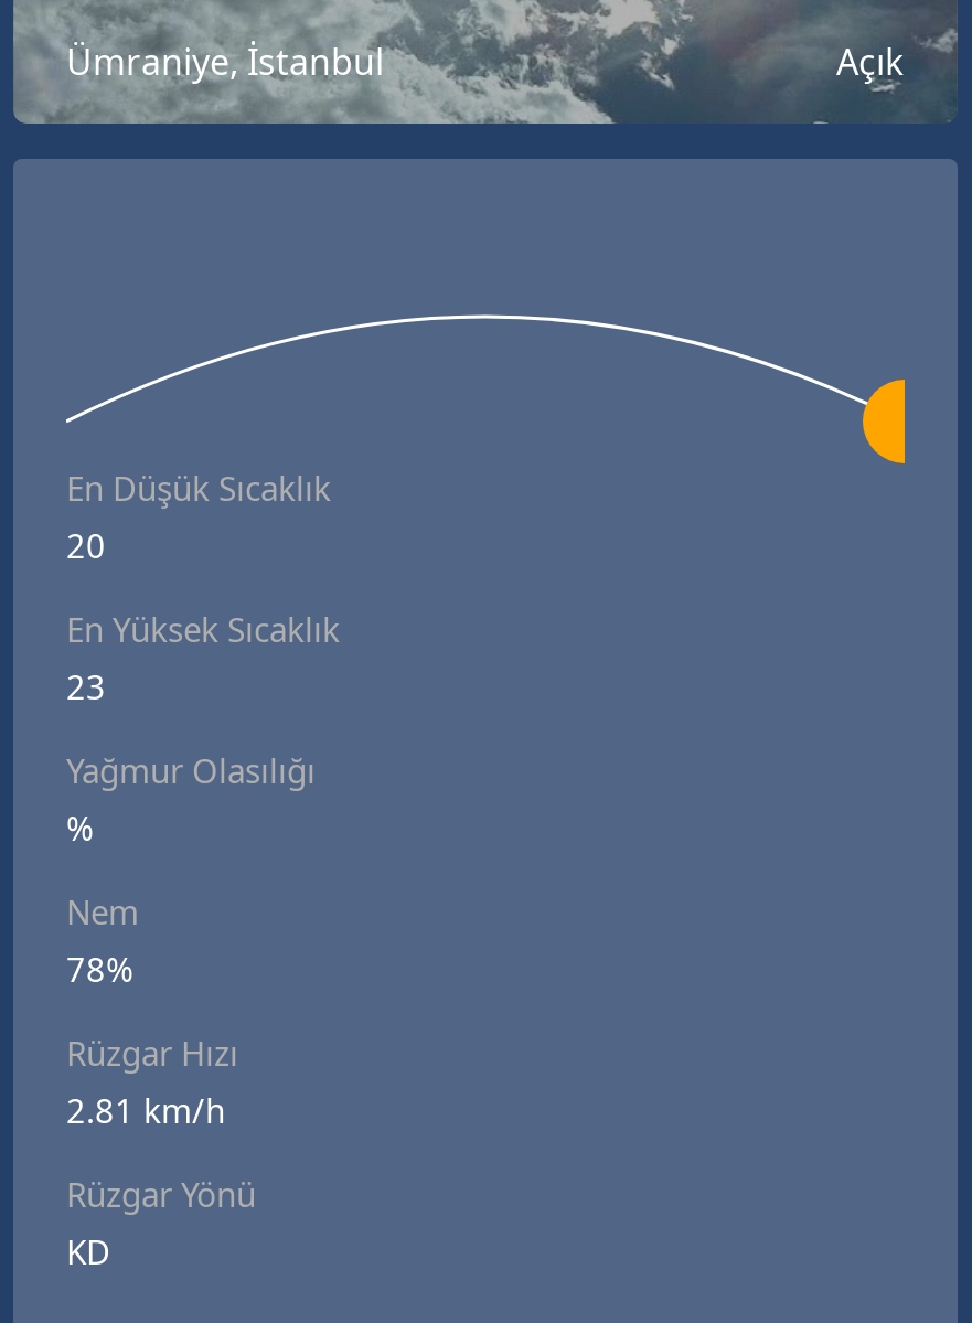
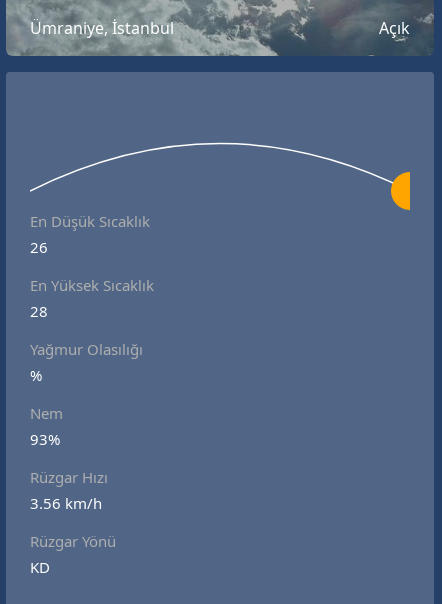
- 20
+ 26

- 23
+ 28

- 78%
+ 93%

- 2.81 km/h
+ 3.56 km/h
